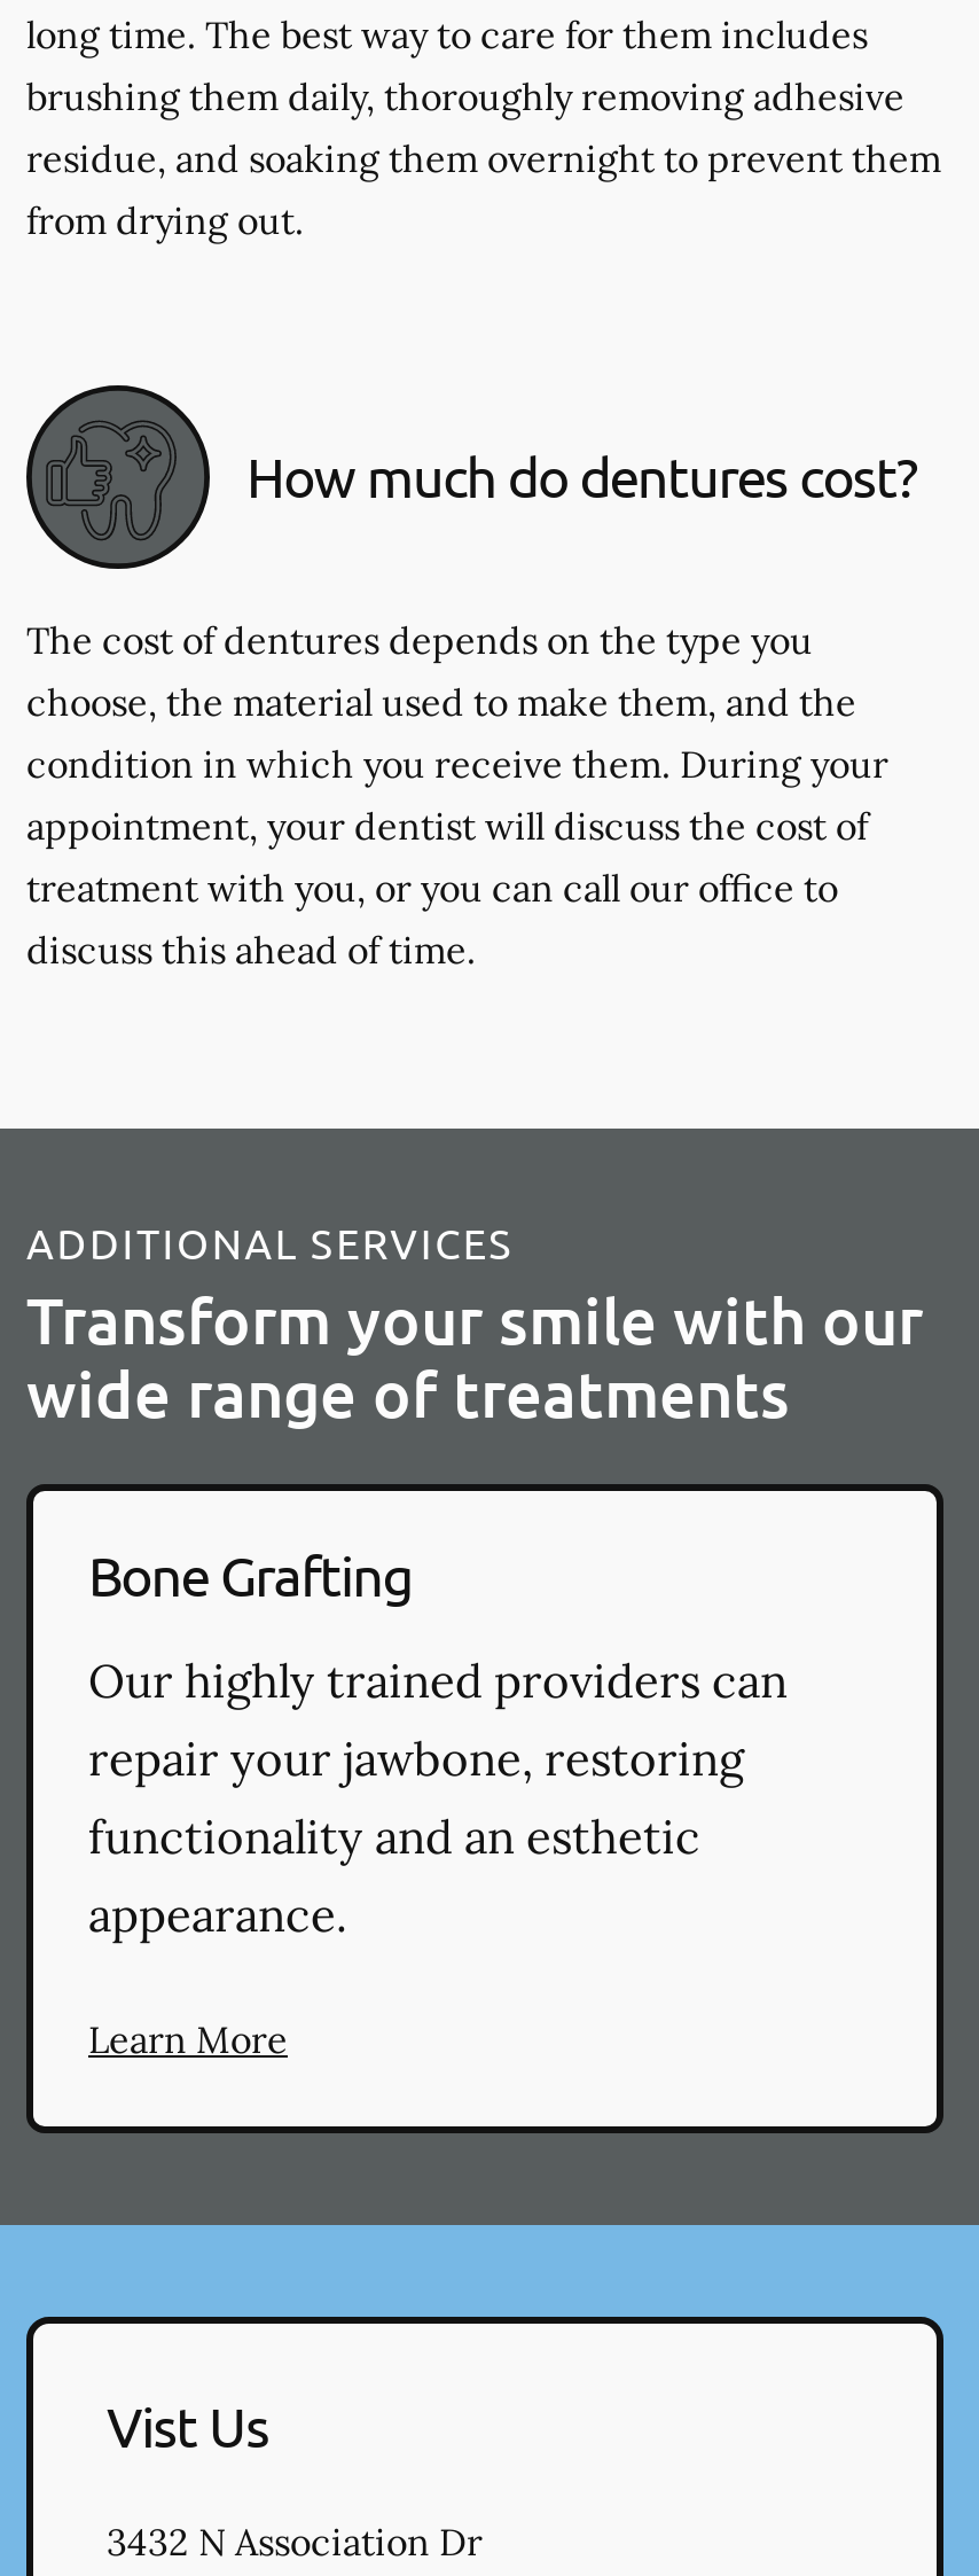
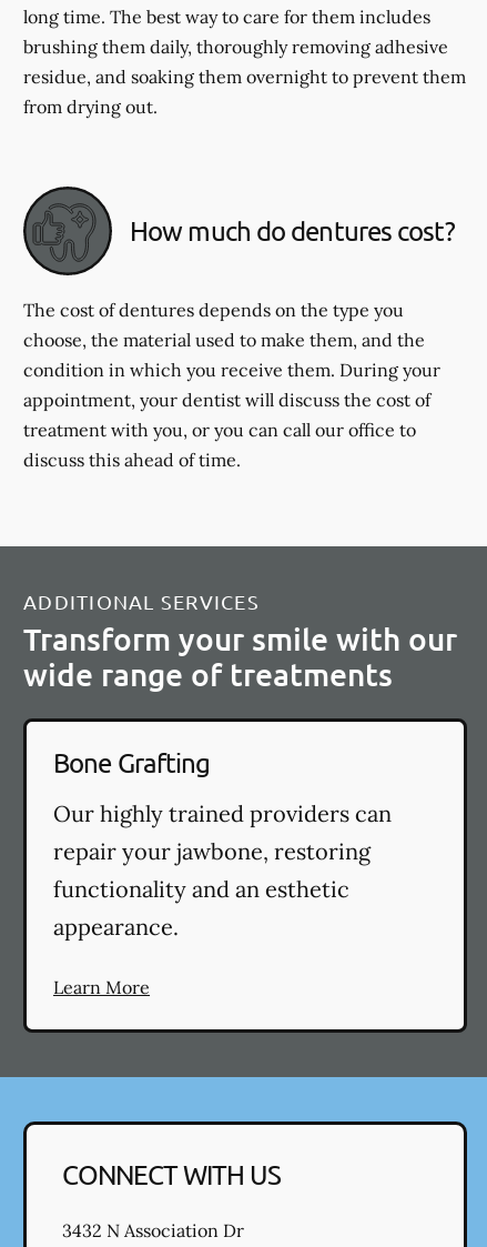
- Vist Us
+ CONNECT WITH US
